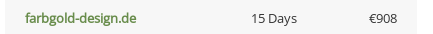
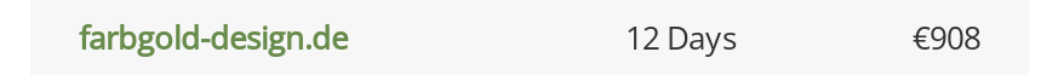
- 15 Days
+ 12 Days
